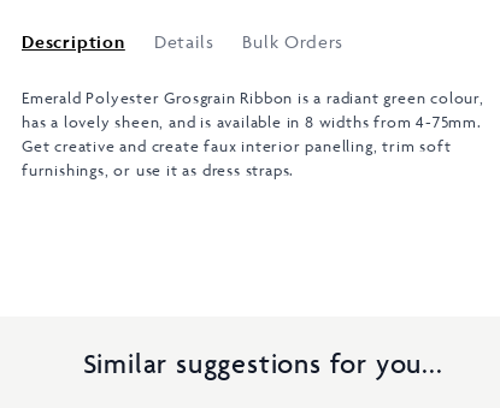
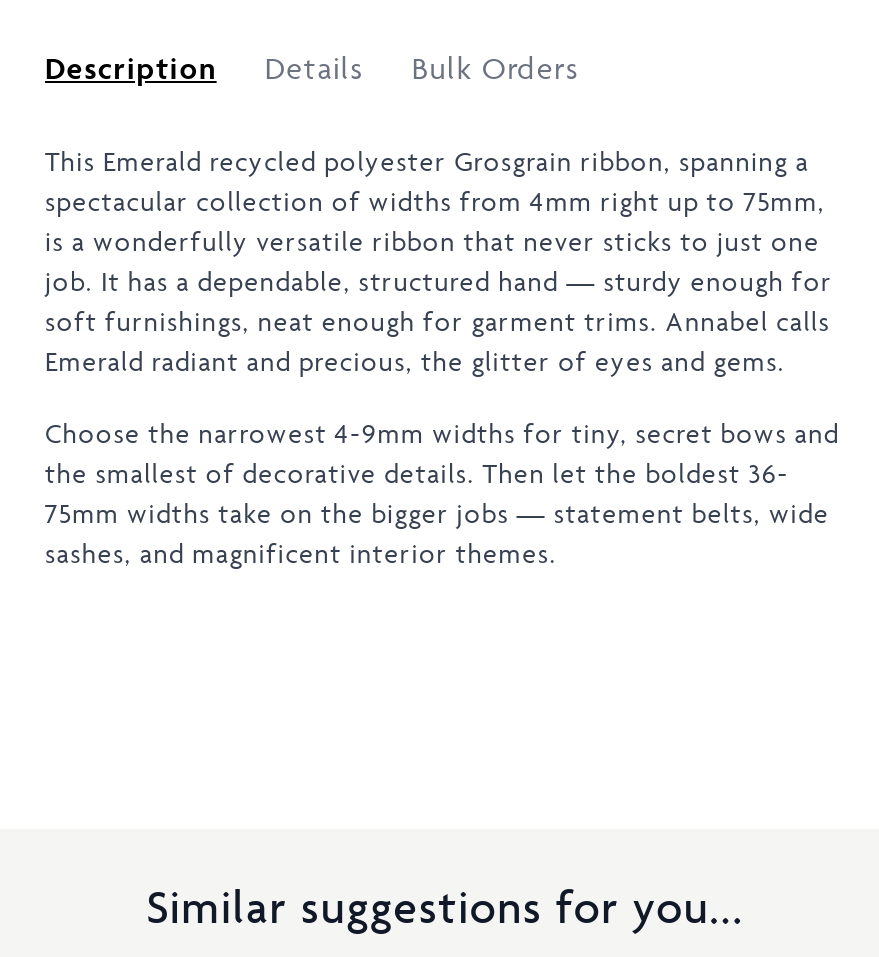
- Emerald Polyester Grosgrain Ribbon is a radiant green colour,
- has a lovely sheen, and is available in 8 widths from 4-75mm.
- Get creative and create faux interior panelling, trim soft
- furnishings, or use it as dress straps.
+ This Emerald recycled polyester Grosgrain ribbon, spanning a
+ spectacular collection of widths from 4mm right up to 75mm,
+ is a wonderfully versatile ribbon that never sticks to just one
+ job. It has a dependable, structured hand — sturdy enough for
+ soft furnishings, neat enough for garment trims. Annabel calls
+ Emerald radiant and precious, the glitter of eyes and gems.
+ Choose the narrowest 4-9mm widths for tiny, secret bows and
+ the smallest of decorative details. Then let the boldest 36-
+ 75mm widths take on the bigger jobs — statement belts, wide
+ sashes, and magnificent interior themes.
